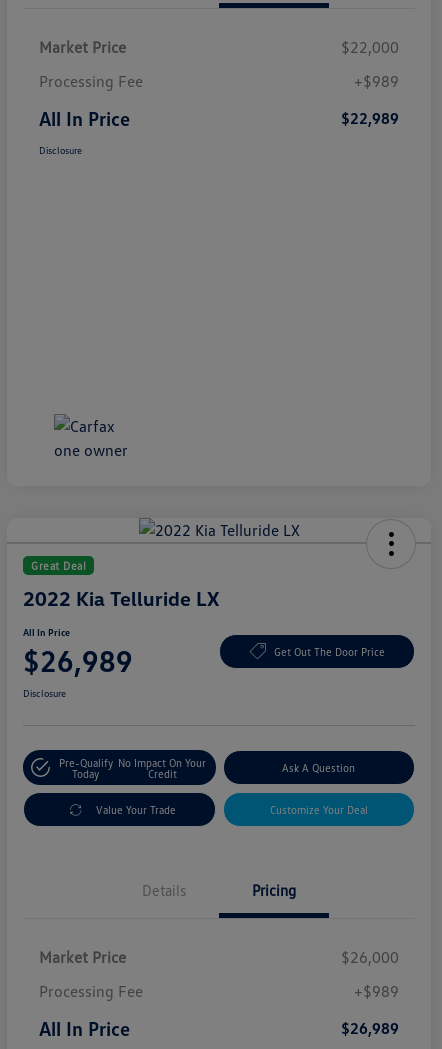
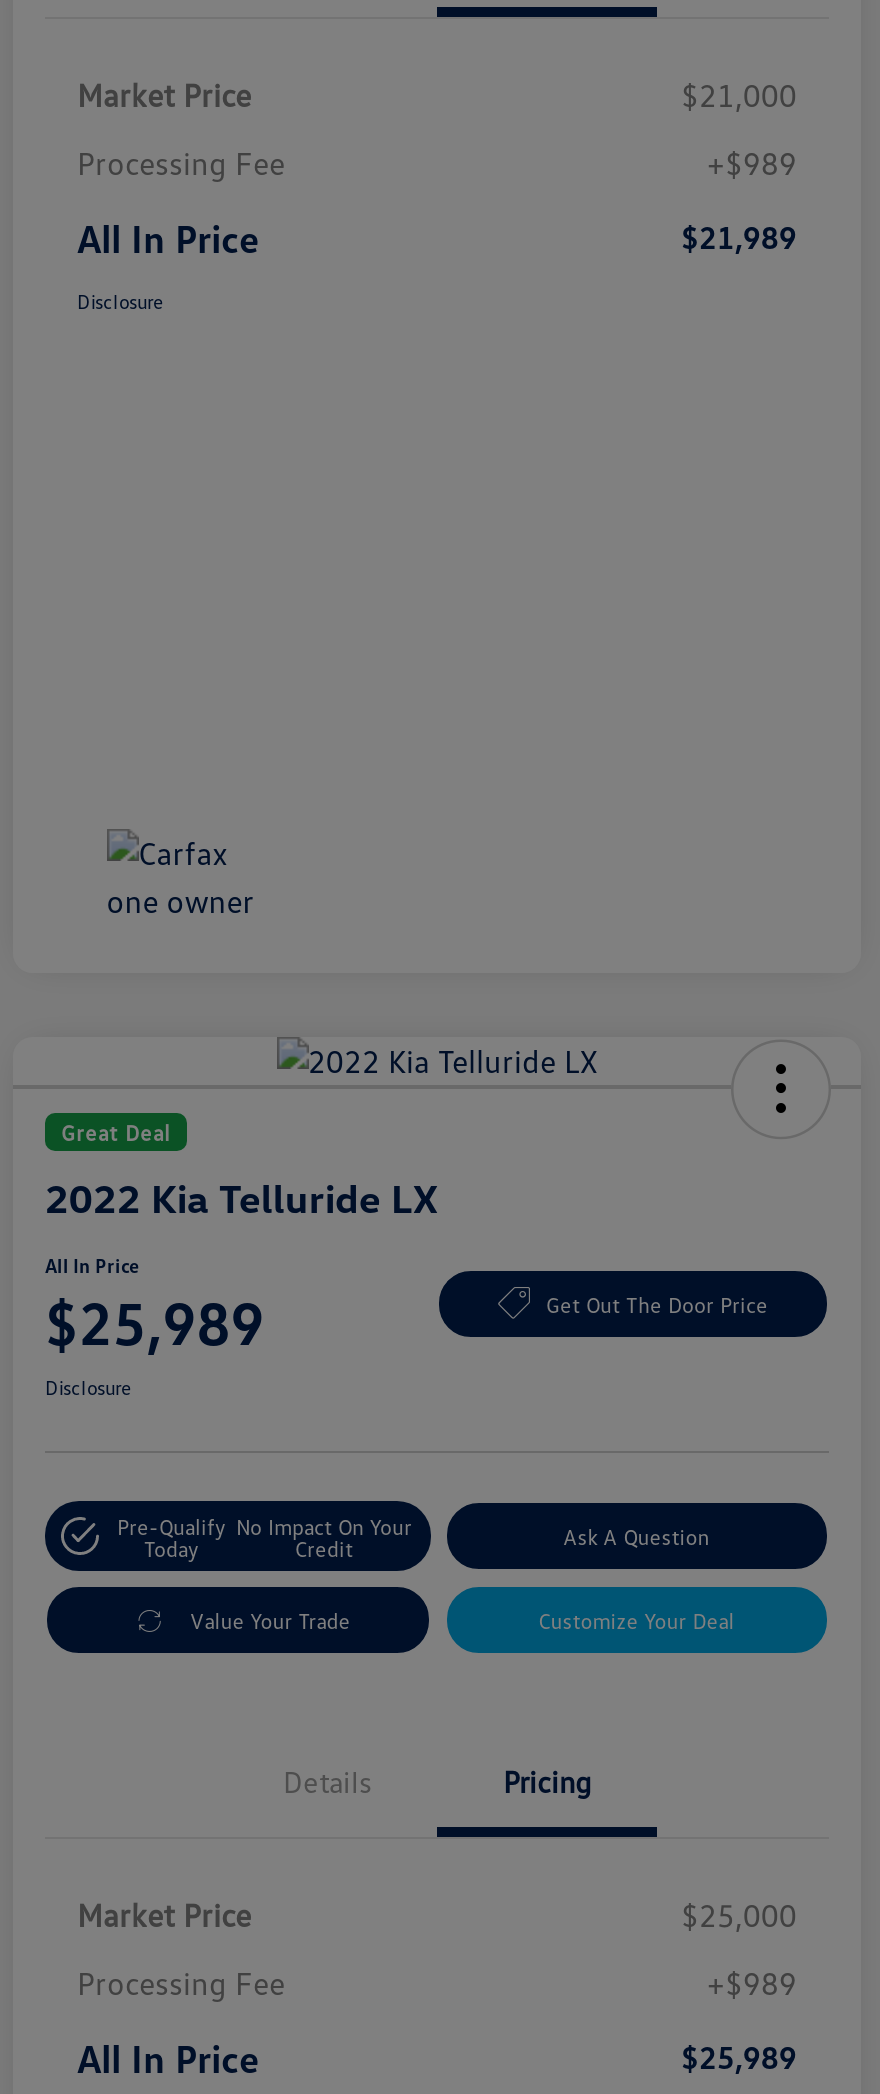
- $22,000
+ $21,000

- $22,989
+ $21,989

- $26,989
+ $25,989

- $26,000
+ $25,000

- $26,989
+ $25,989
